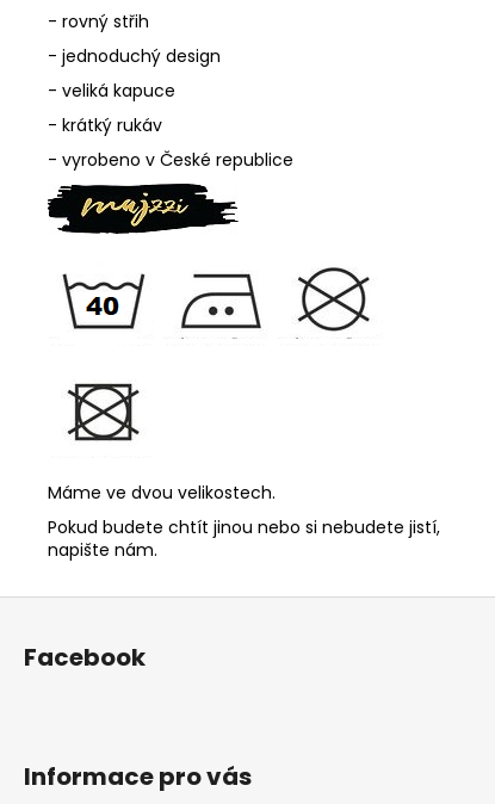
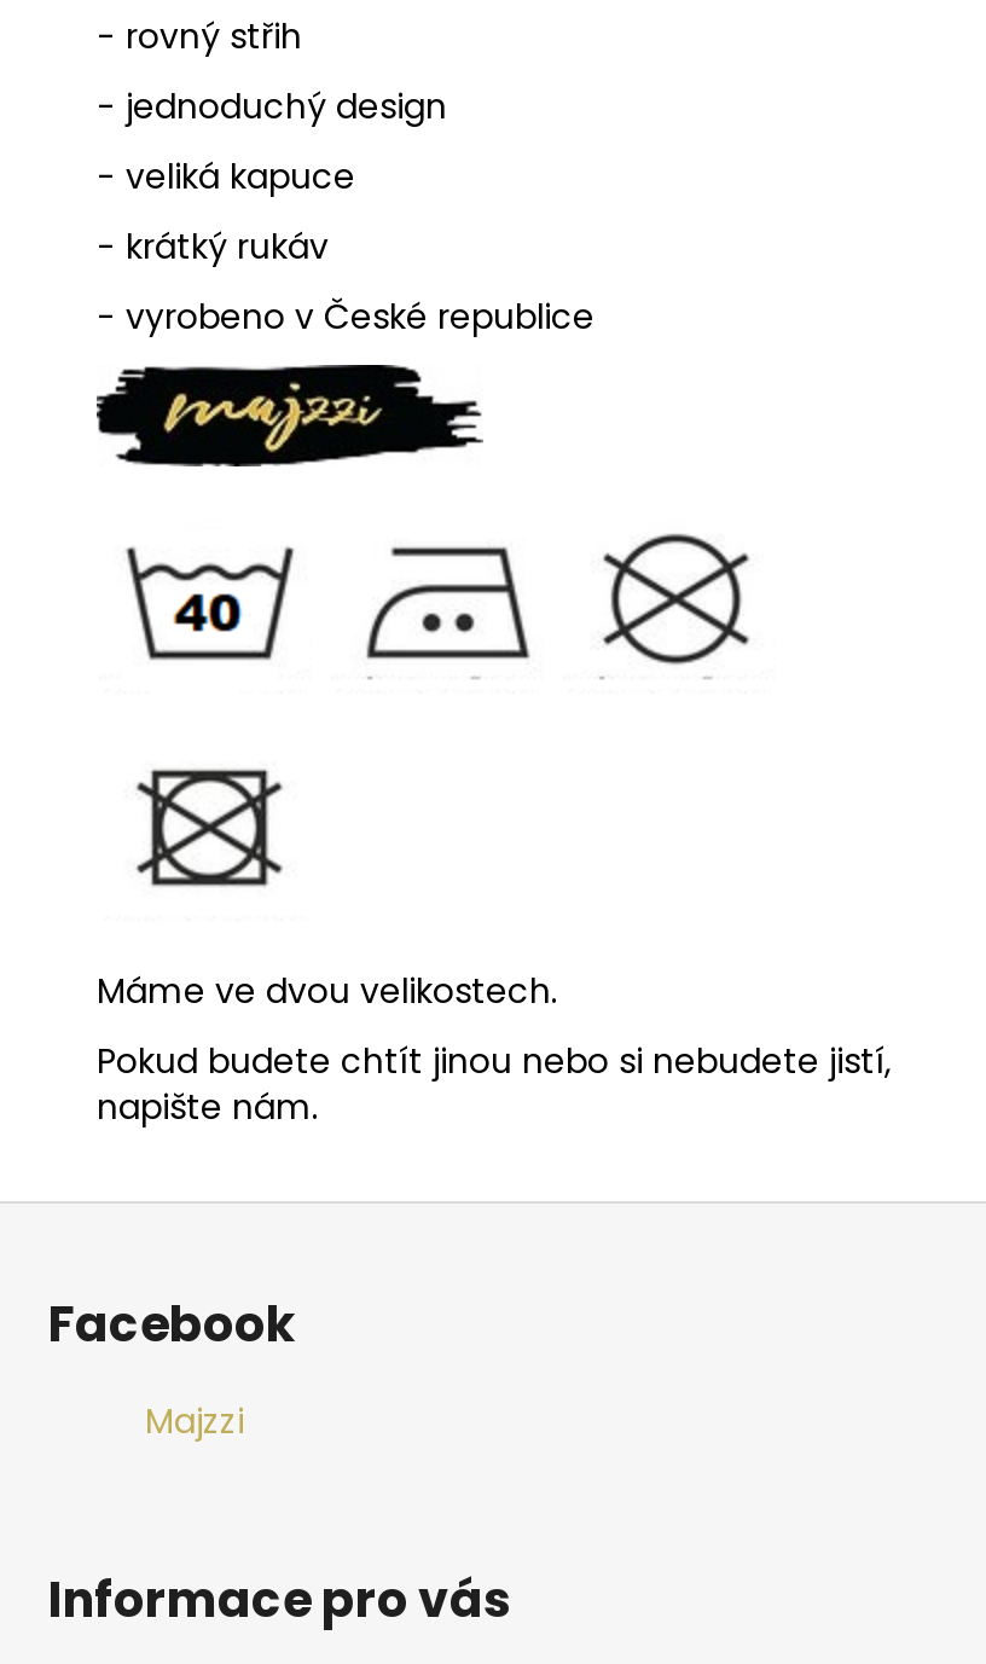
+ Majzzi
